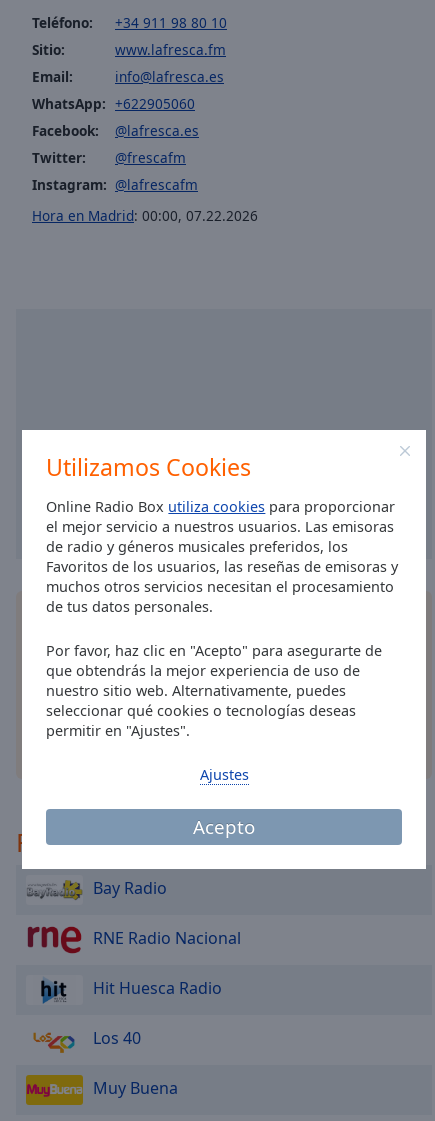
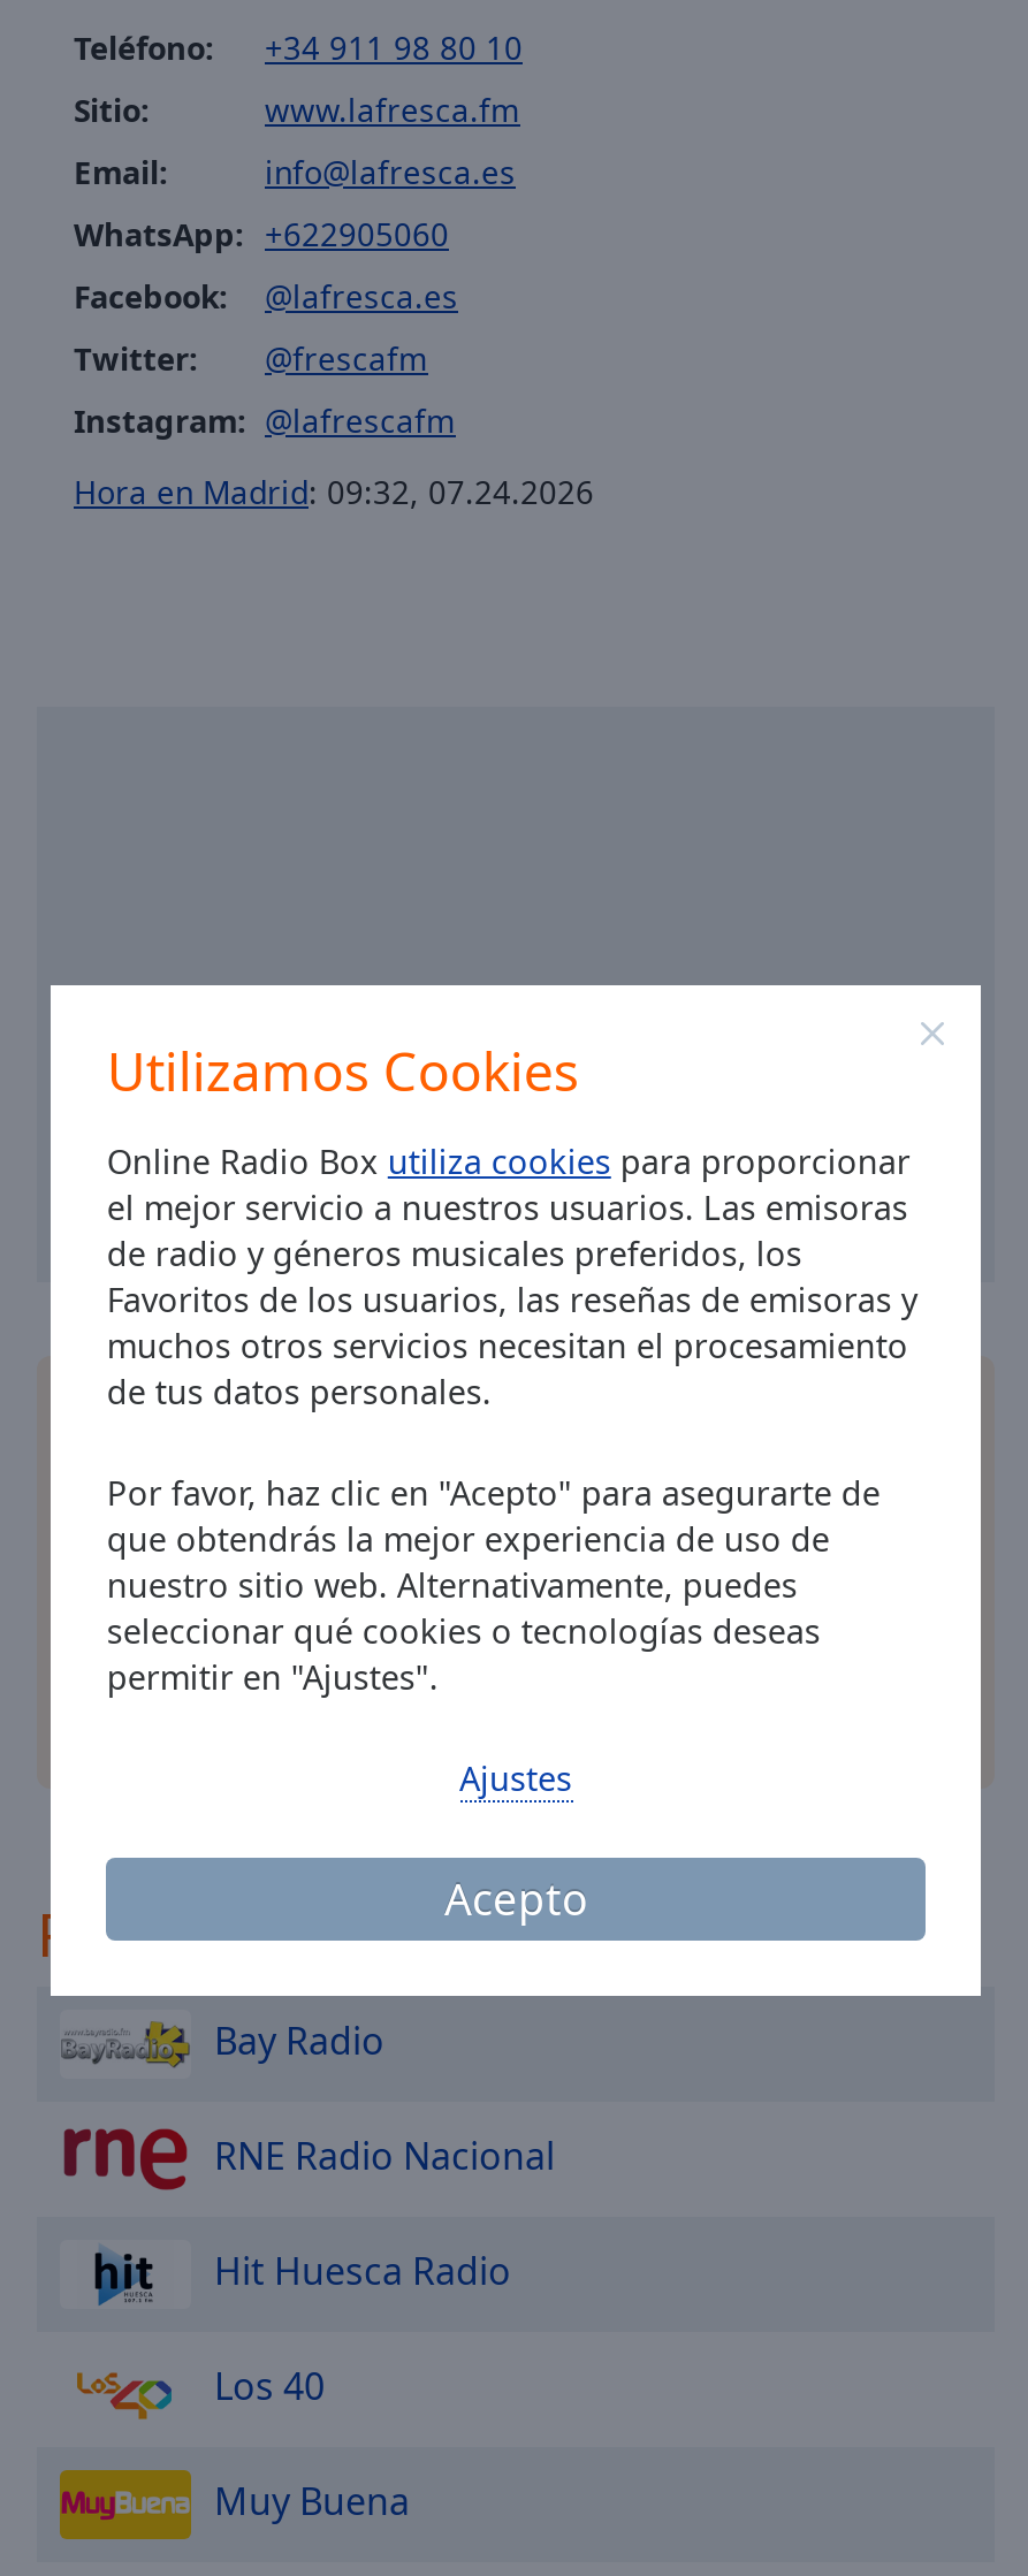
- Hora en Madrid: 00:00, 07.22.2026
+ Hora en Madrid: 09:32, 07.24.2026
